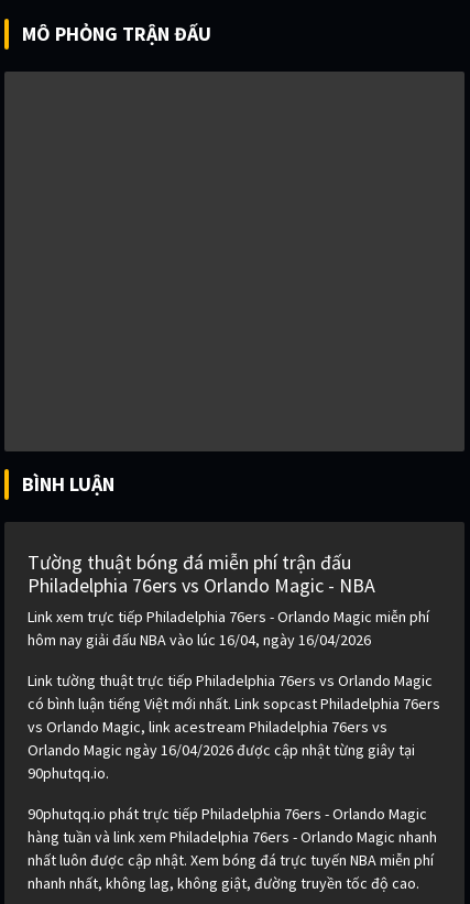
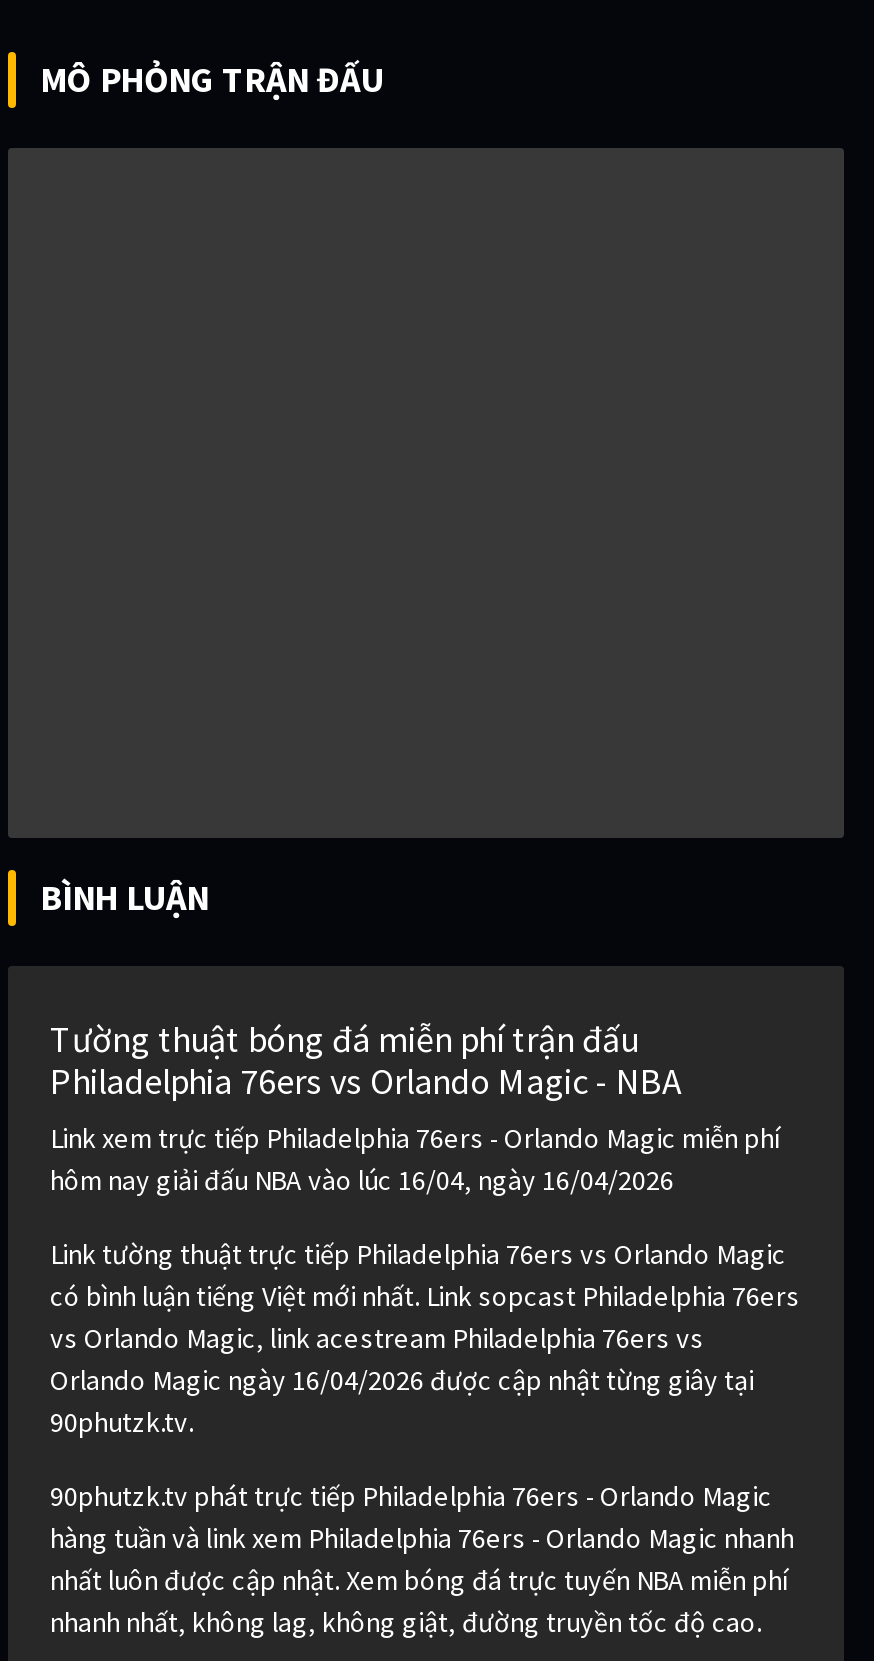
- 90phutqq.io.
+ 90phutzk.tv.

- 90phutqq.io phát trực tiếp Philadelphia 76ers - Orlando Magic
+ 90phutzk.tv phát trực tiếp Philadelphia 76ers - Orlando Magic
